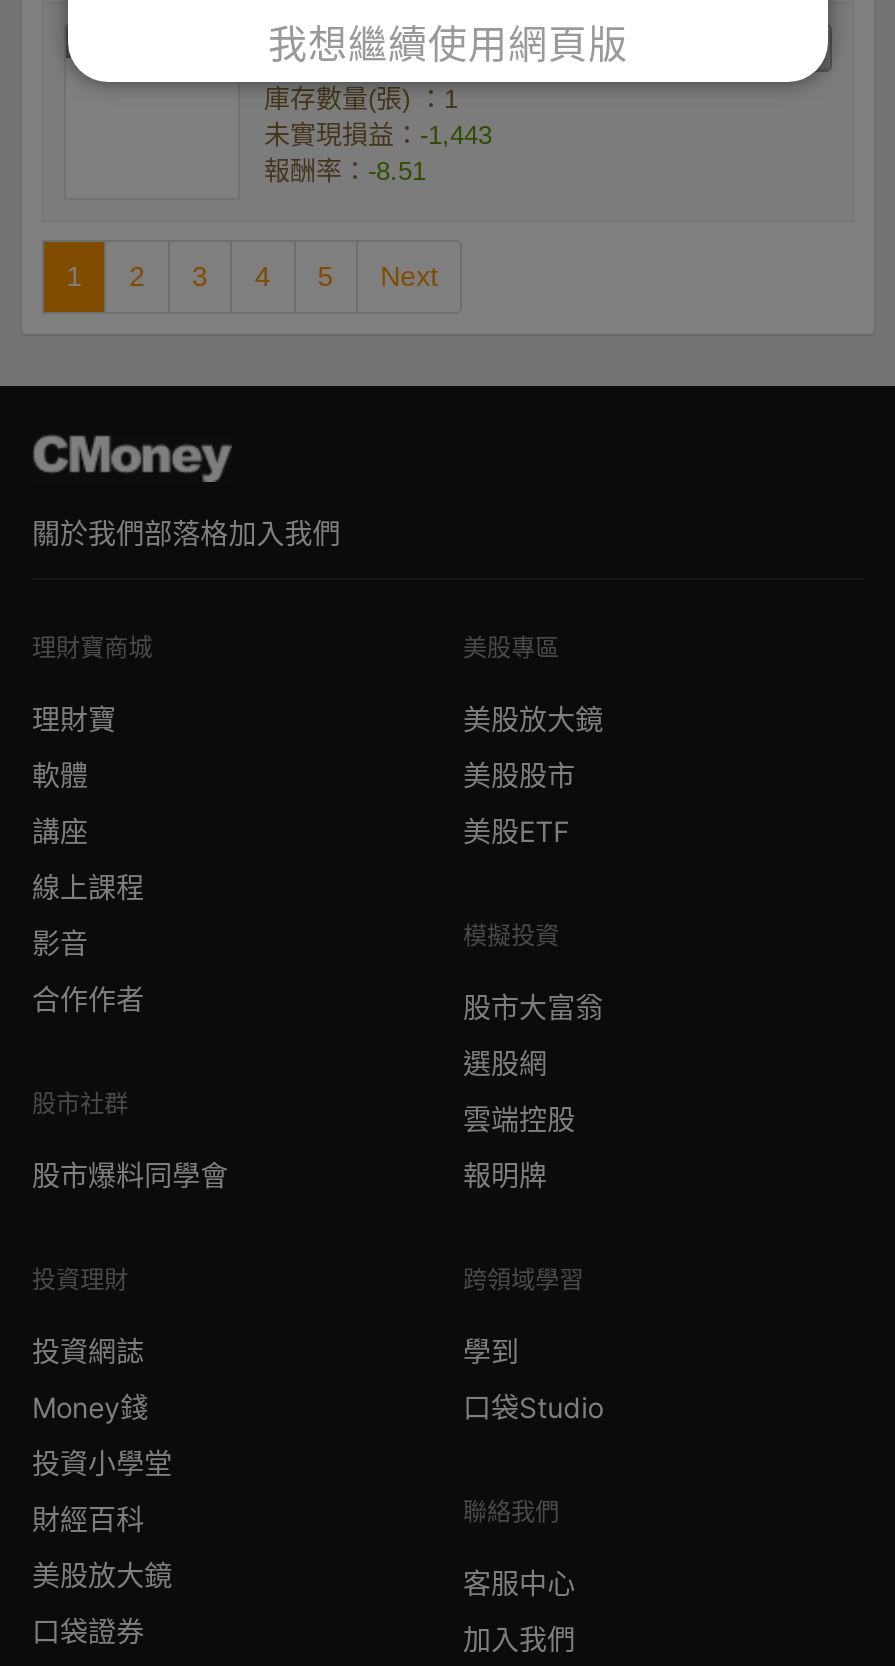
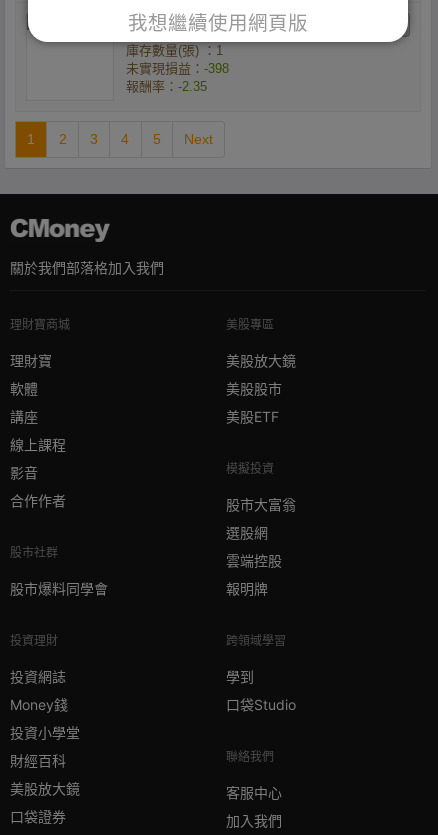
- 未實現損益：-1,443
+ 未實現損益：-398

- 報酬率：-8.51
+ 報酬率：-2.35
